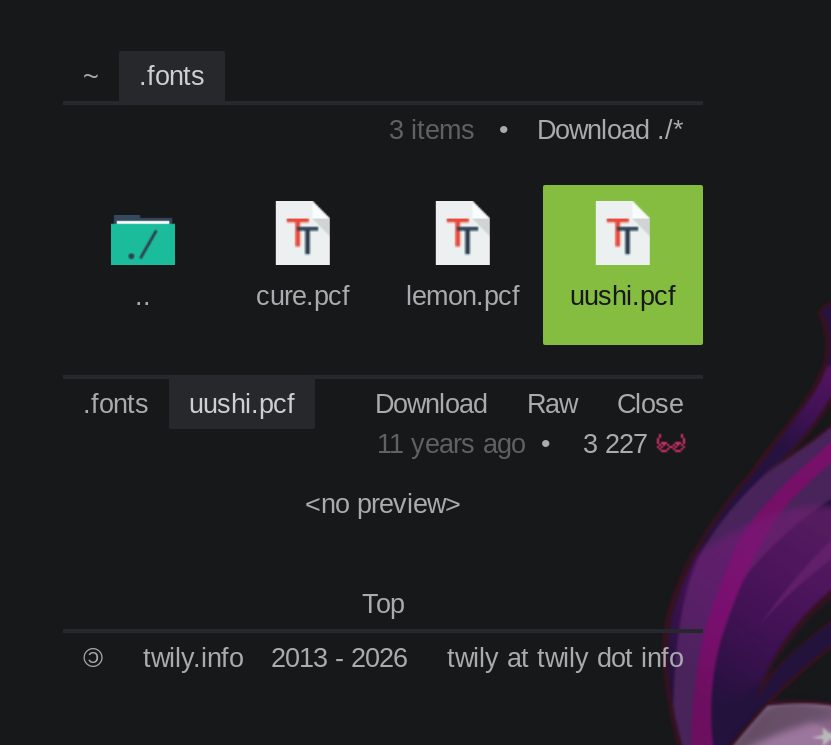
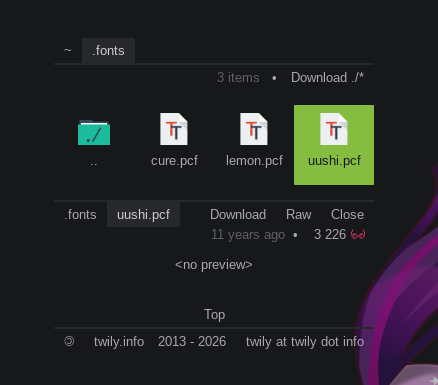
- 11 years ago • 3 227
+ 11 years ago • 3 226
